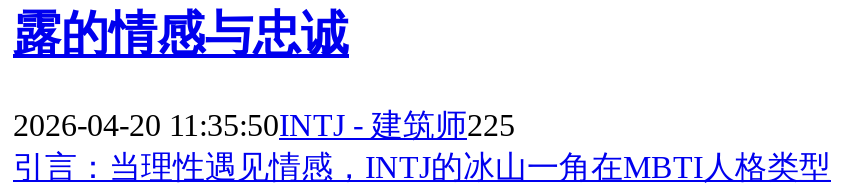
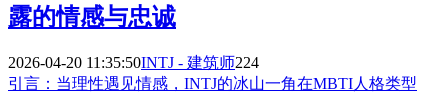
- 2026-04-20 11:35:50INTJ - 建筑师225
+ 2026-04-20 11:35:50INTJ - 建筑师224
